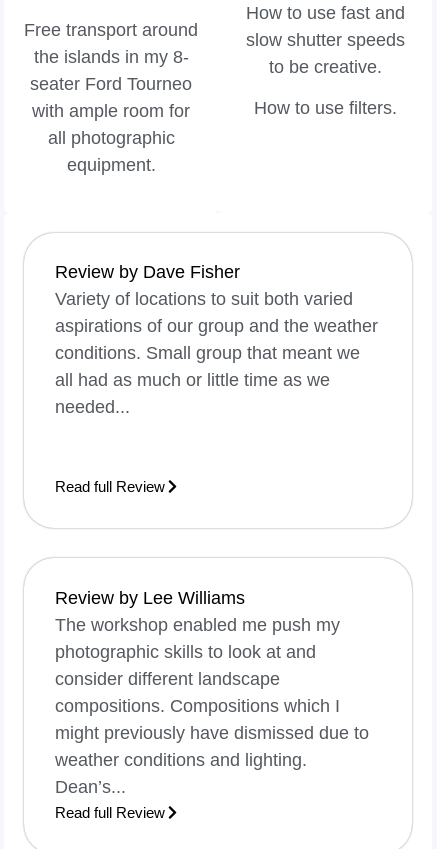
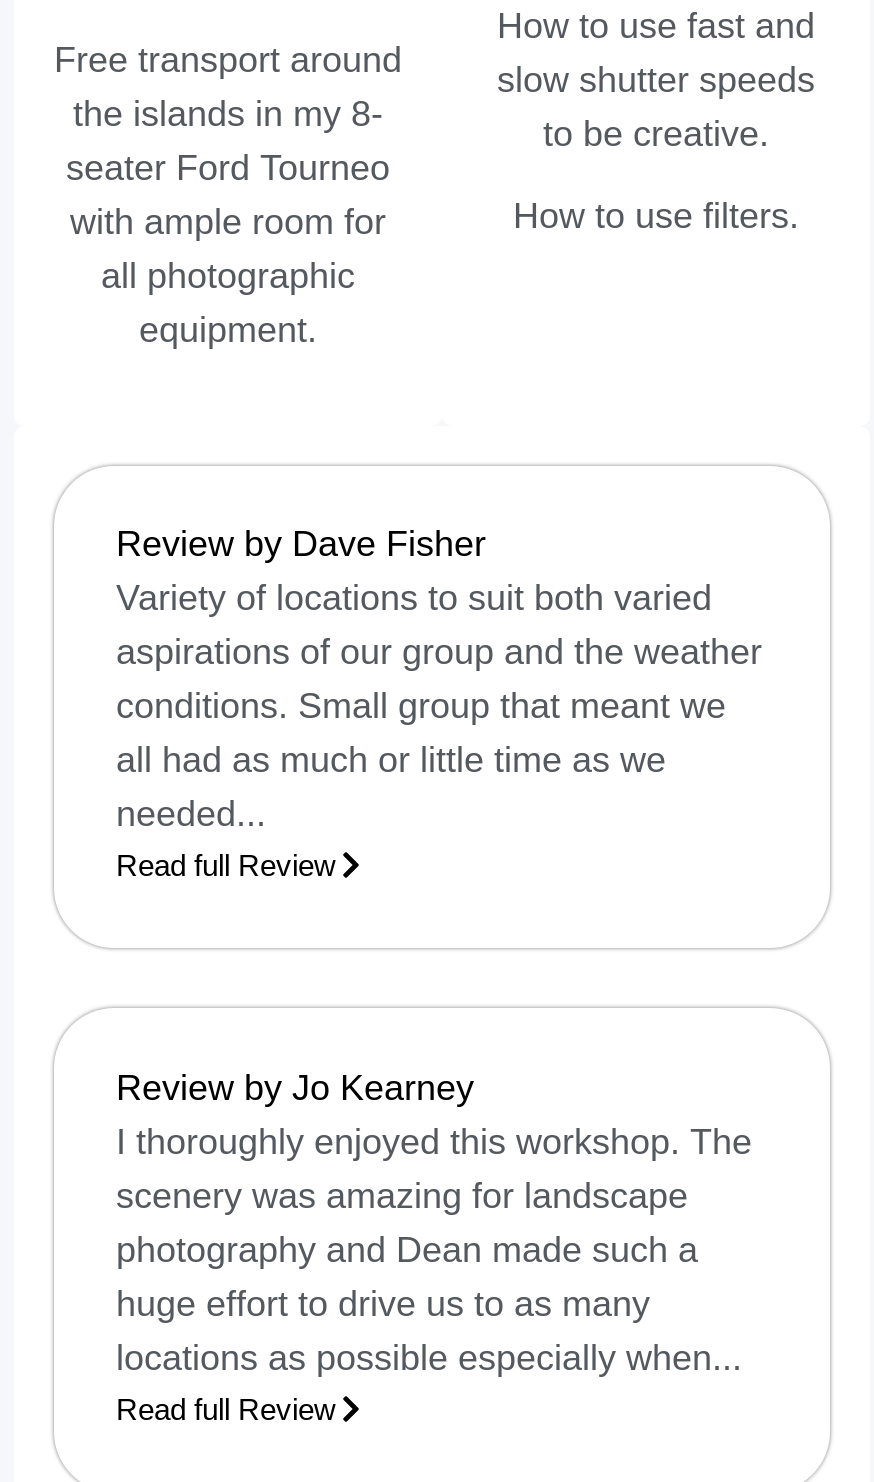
- Review by Lee Williams
- The workshop enabled me push my
- photographic skills to look at and
- consider different landscape
- compositions. Compositions which I
- might previously have dismissed due to
- weather conditions and lighting.
- Dean’s...
+ Review by Jo Kearney
+ I thoroughly enjoyed this workshop. The
+ scenery was amazing for landscape
+ photography and Dean made such a
+ huge effort to drive us to as many
+ locations as possible especially when...
